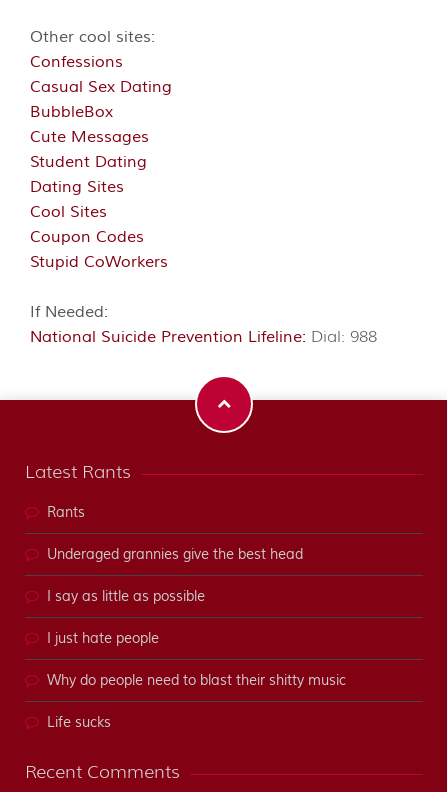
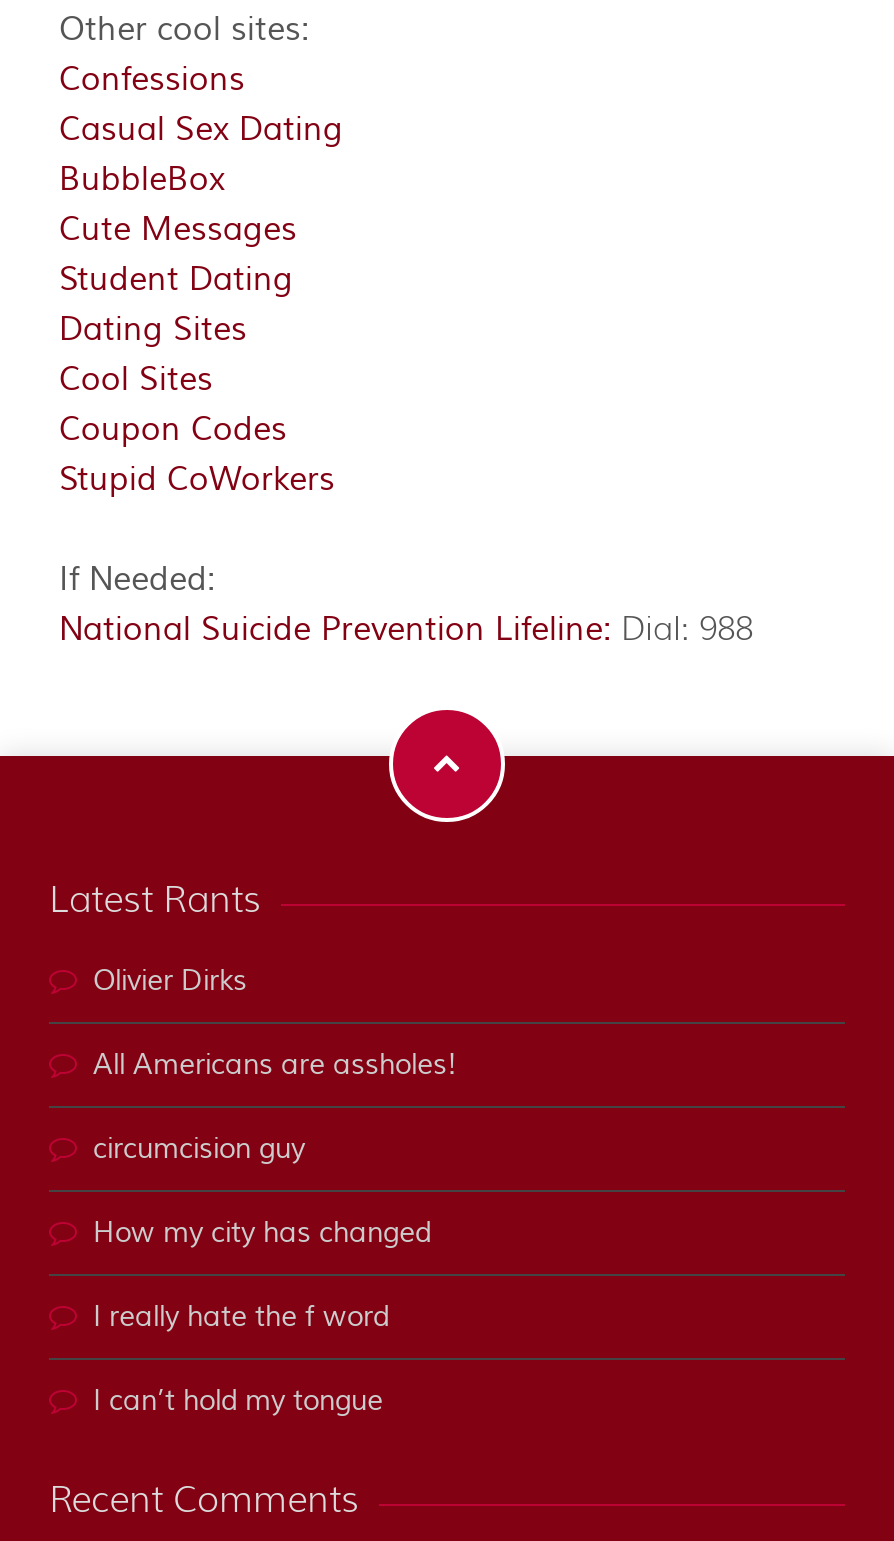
- Rants
+ Olivier Dirks

- Underaged grannies give the best head
+ All Americans are assholes!

- I say as little as possible
+ circumcision guy

- I just hate people
+ How my city has changed

- Why do people need to blast their shitty music
+ I really hate the f word

- Life sucks
+ I can’t hold my tongue
